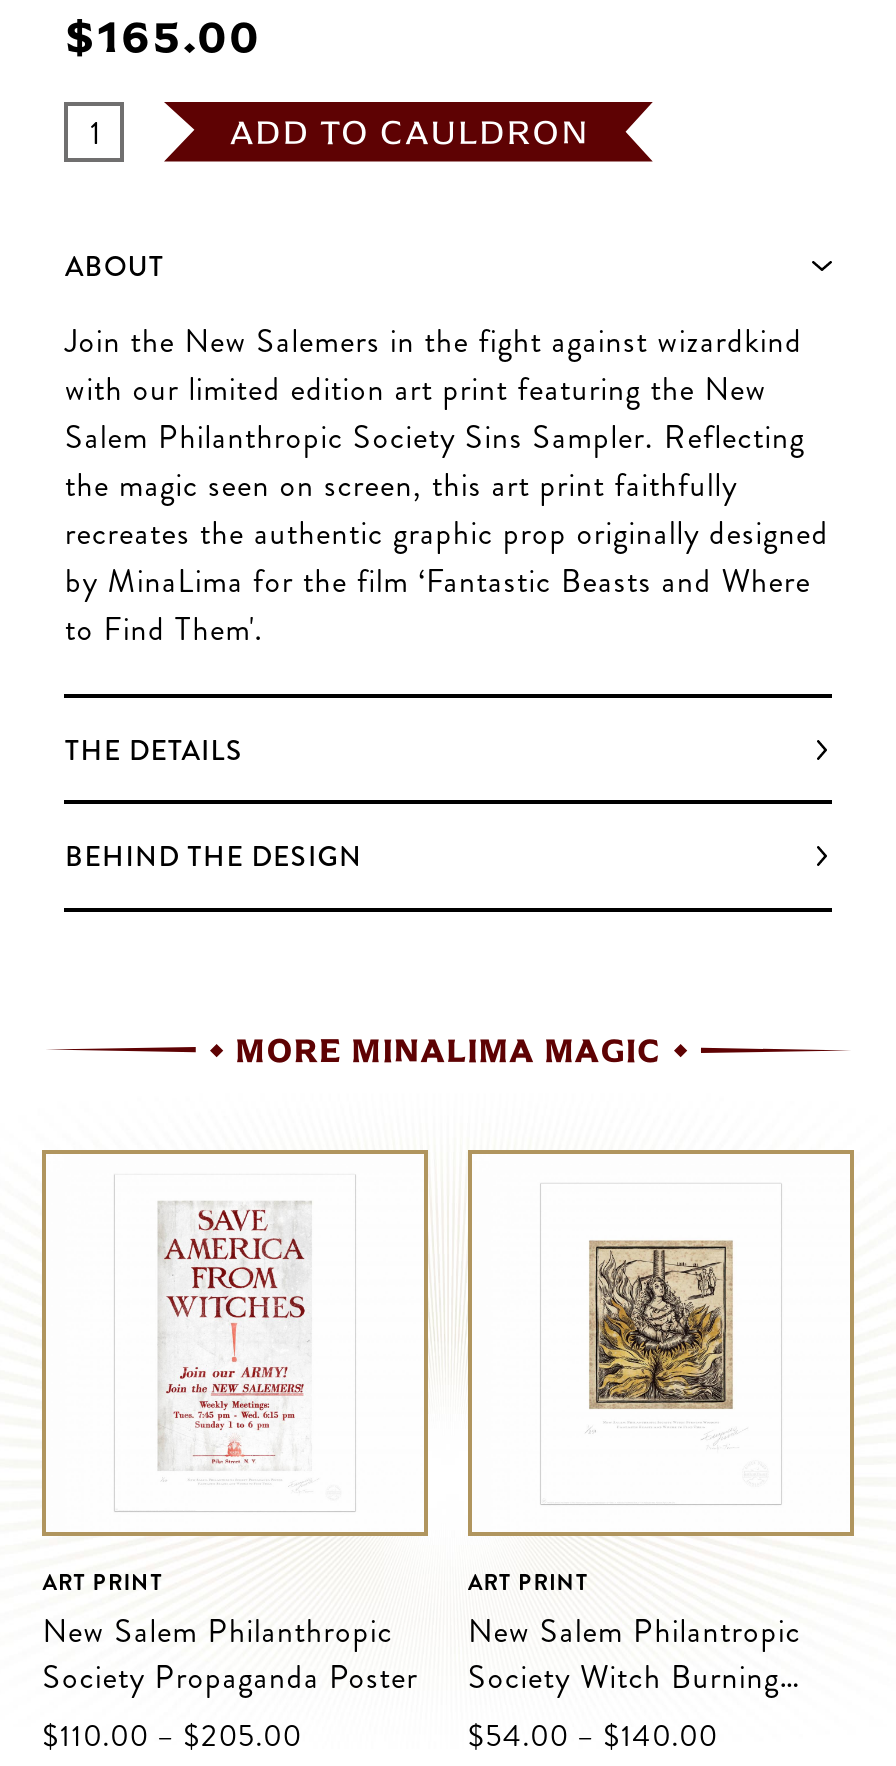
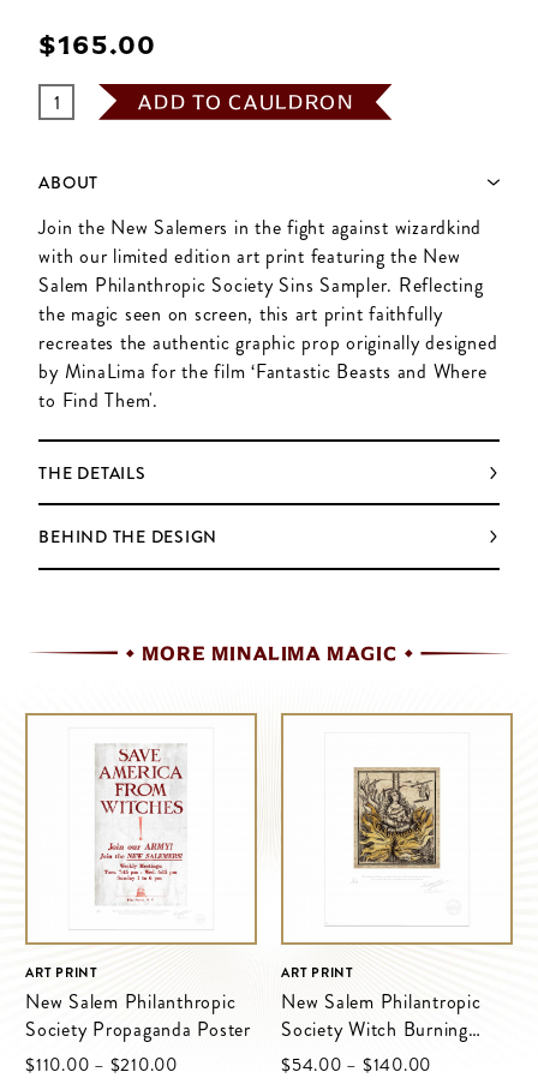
- $‌110.00 – $‌205.00
+ $‌110.00 – $‌210.00
